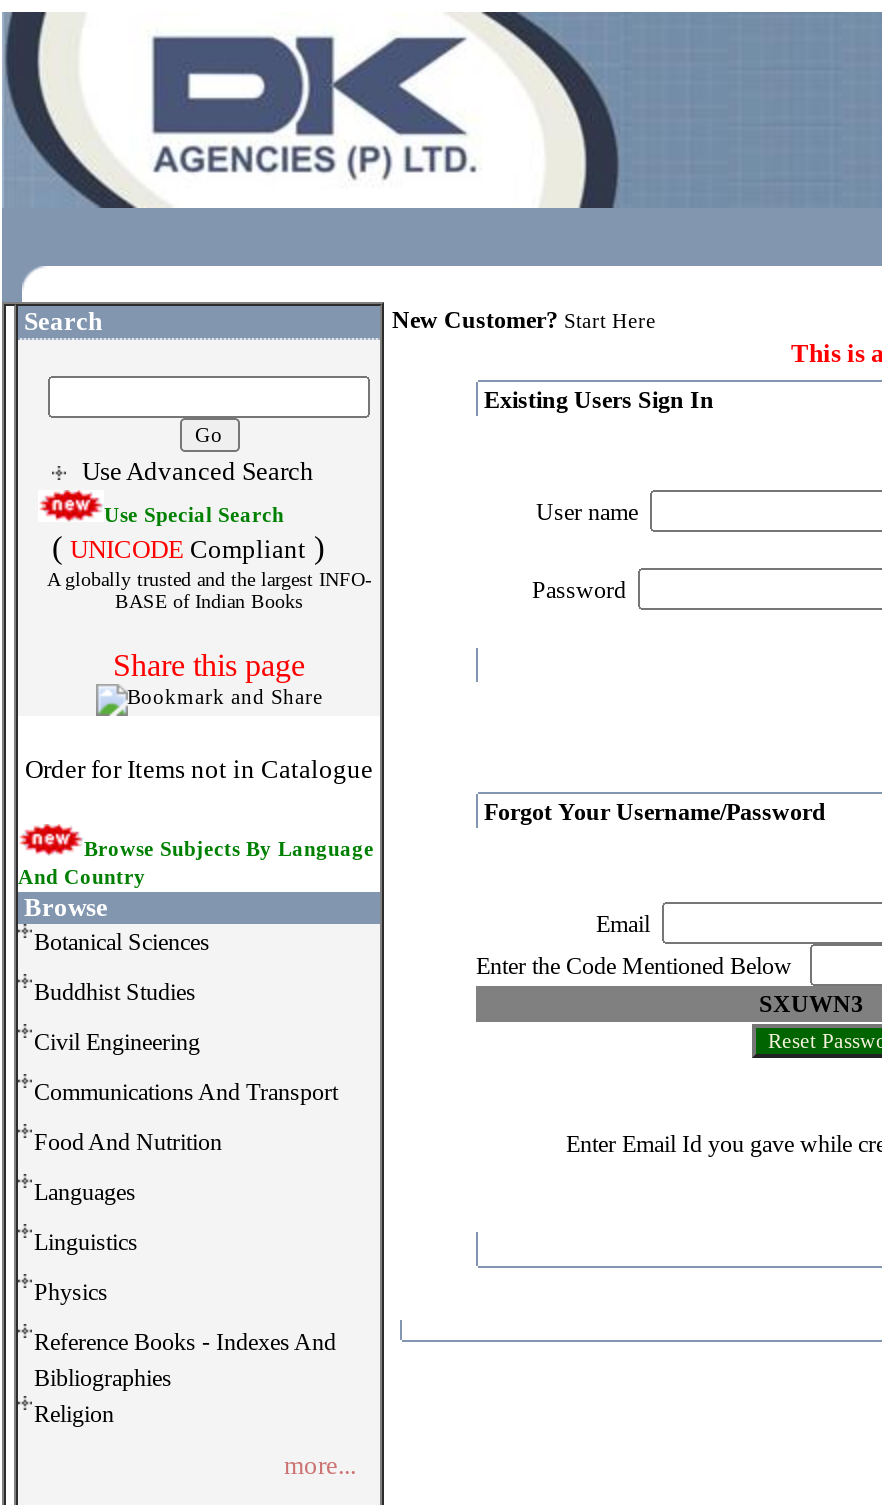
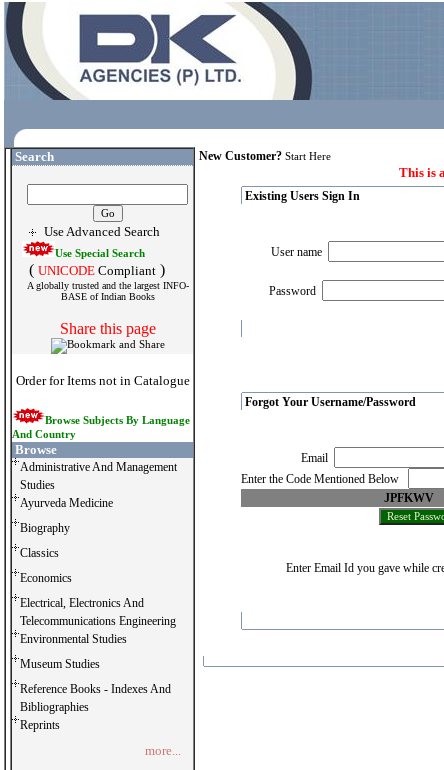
- Botanical Sciences
- Buddhist Studies
- Civil Engineering
- Communications And Transport
- Food And Nutrition
- Languages
- Linguistics
- Physics
+ Administrative And Management
+ Studies
+ Ayurveda Medicine
+ Biography
+ Classics
+ Economics
+ Electrical, Electronics And
+ Telecommunications Engineering
+ Environmental Studies
+ Museum Studies

- SXUWN3
+ JPFKWV

- Religion
+ Reprints
